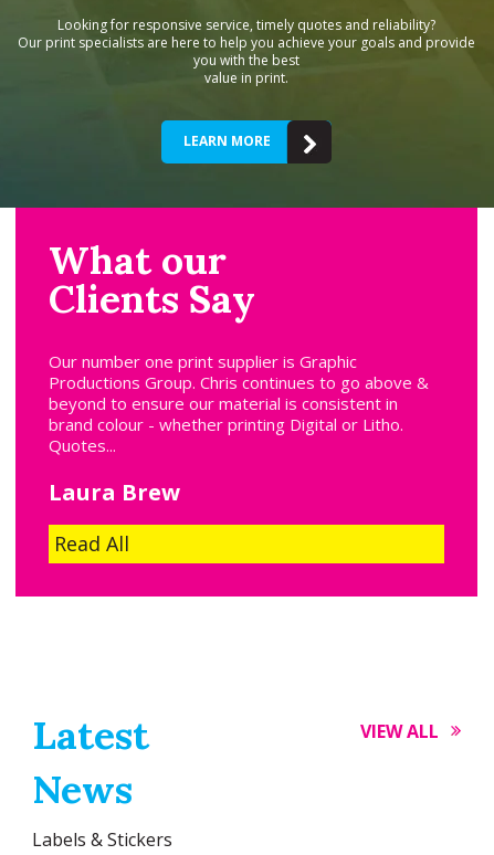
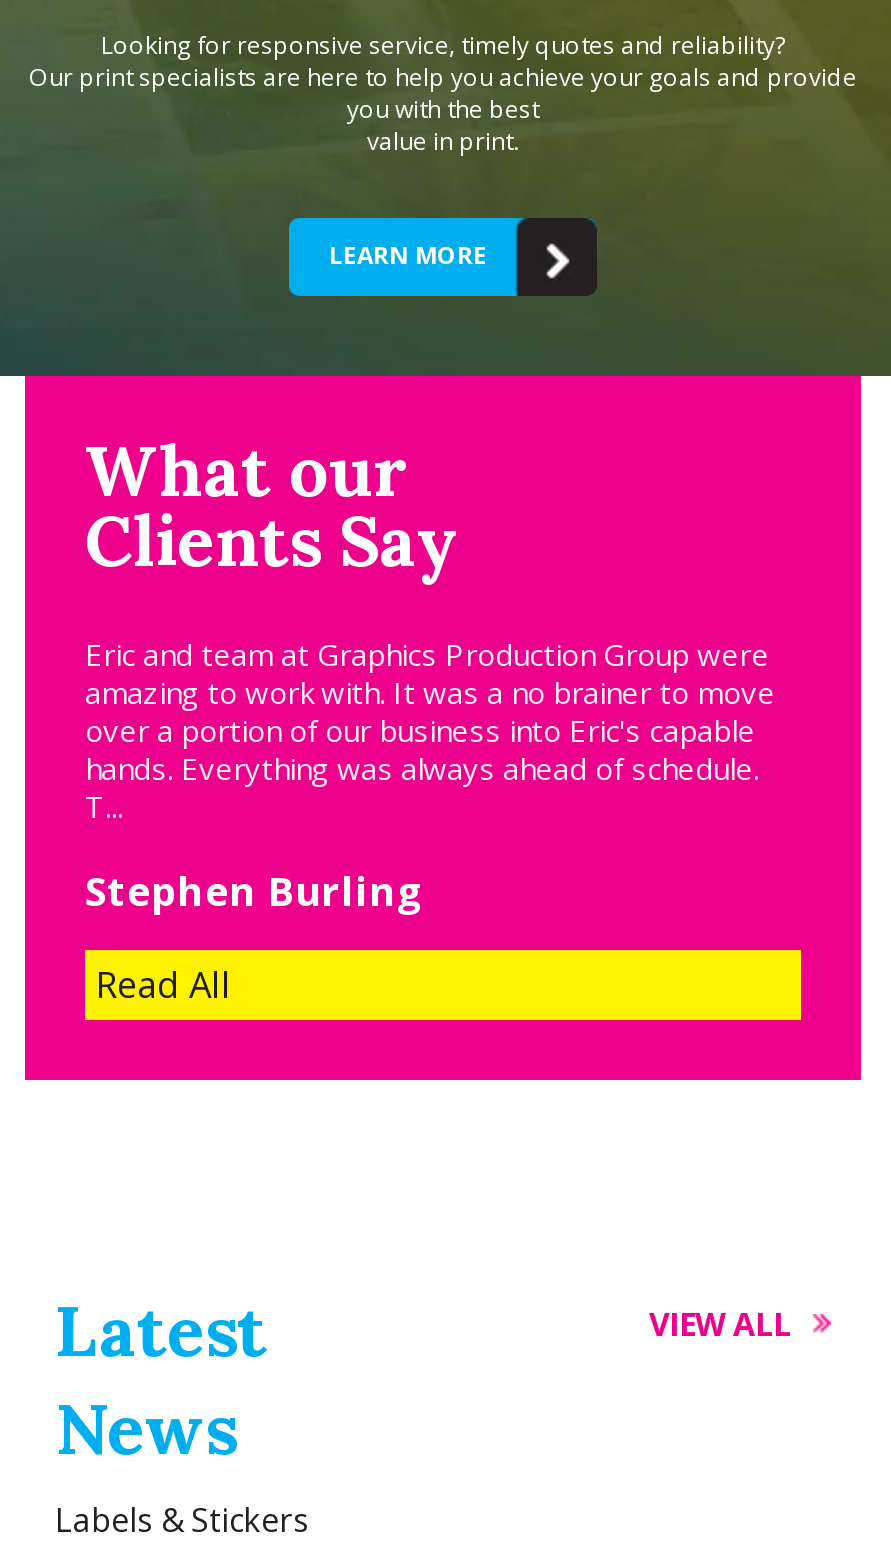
- Our number one print supplier is Graphic
- Productions Group. Chris continues to go above &
- beyond to ensure our material is consistent in
- brand colour - whether printing Digital or Litho.
- Quotes...
+ Eric and team at Graphics Production Group were
+ amazing to work with. It was a no brainer to move
+ over a portion of our business into Eric's capable
+ hands. Everything was always ahead of schedule.
+ T...

- Laura Brew
+ Stephen Burling
